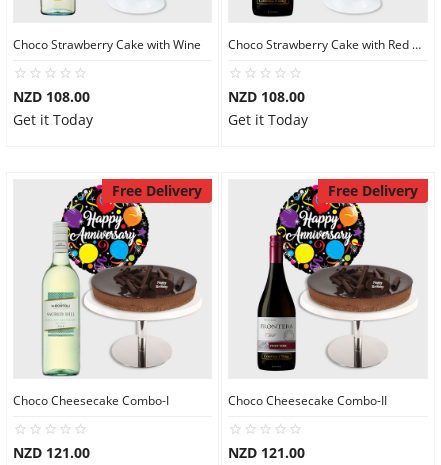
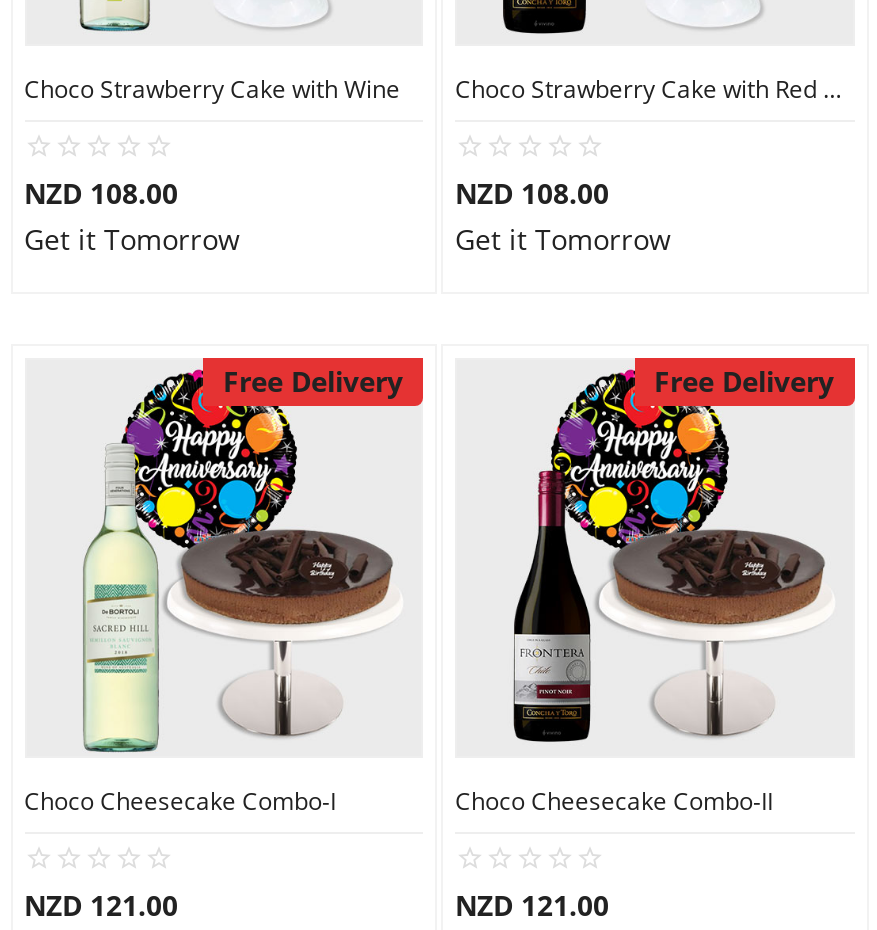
- Get it Today
+ Get it Tomorrow

- Get it Today
+ Get it Tomorrow
